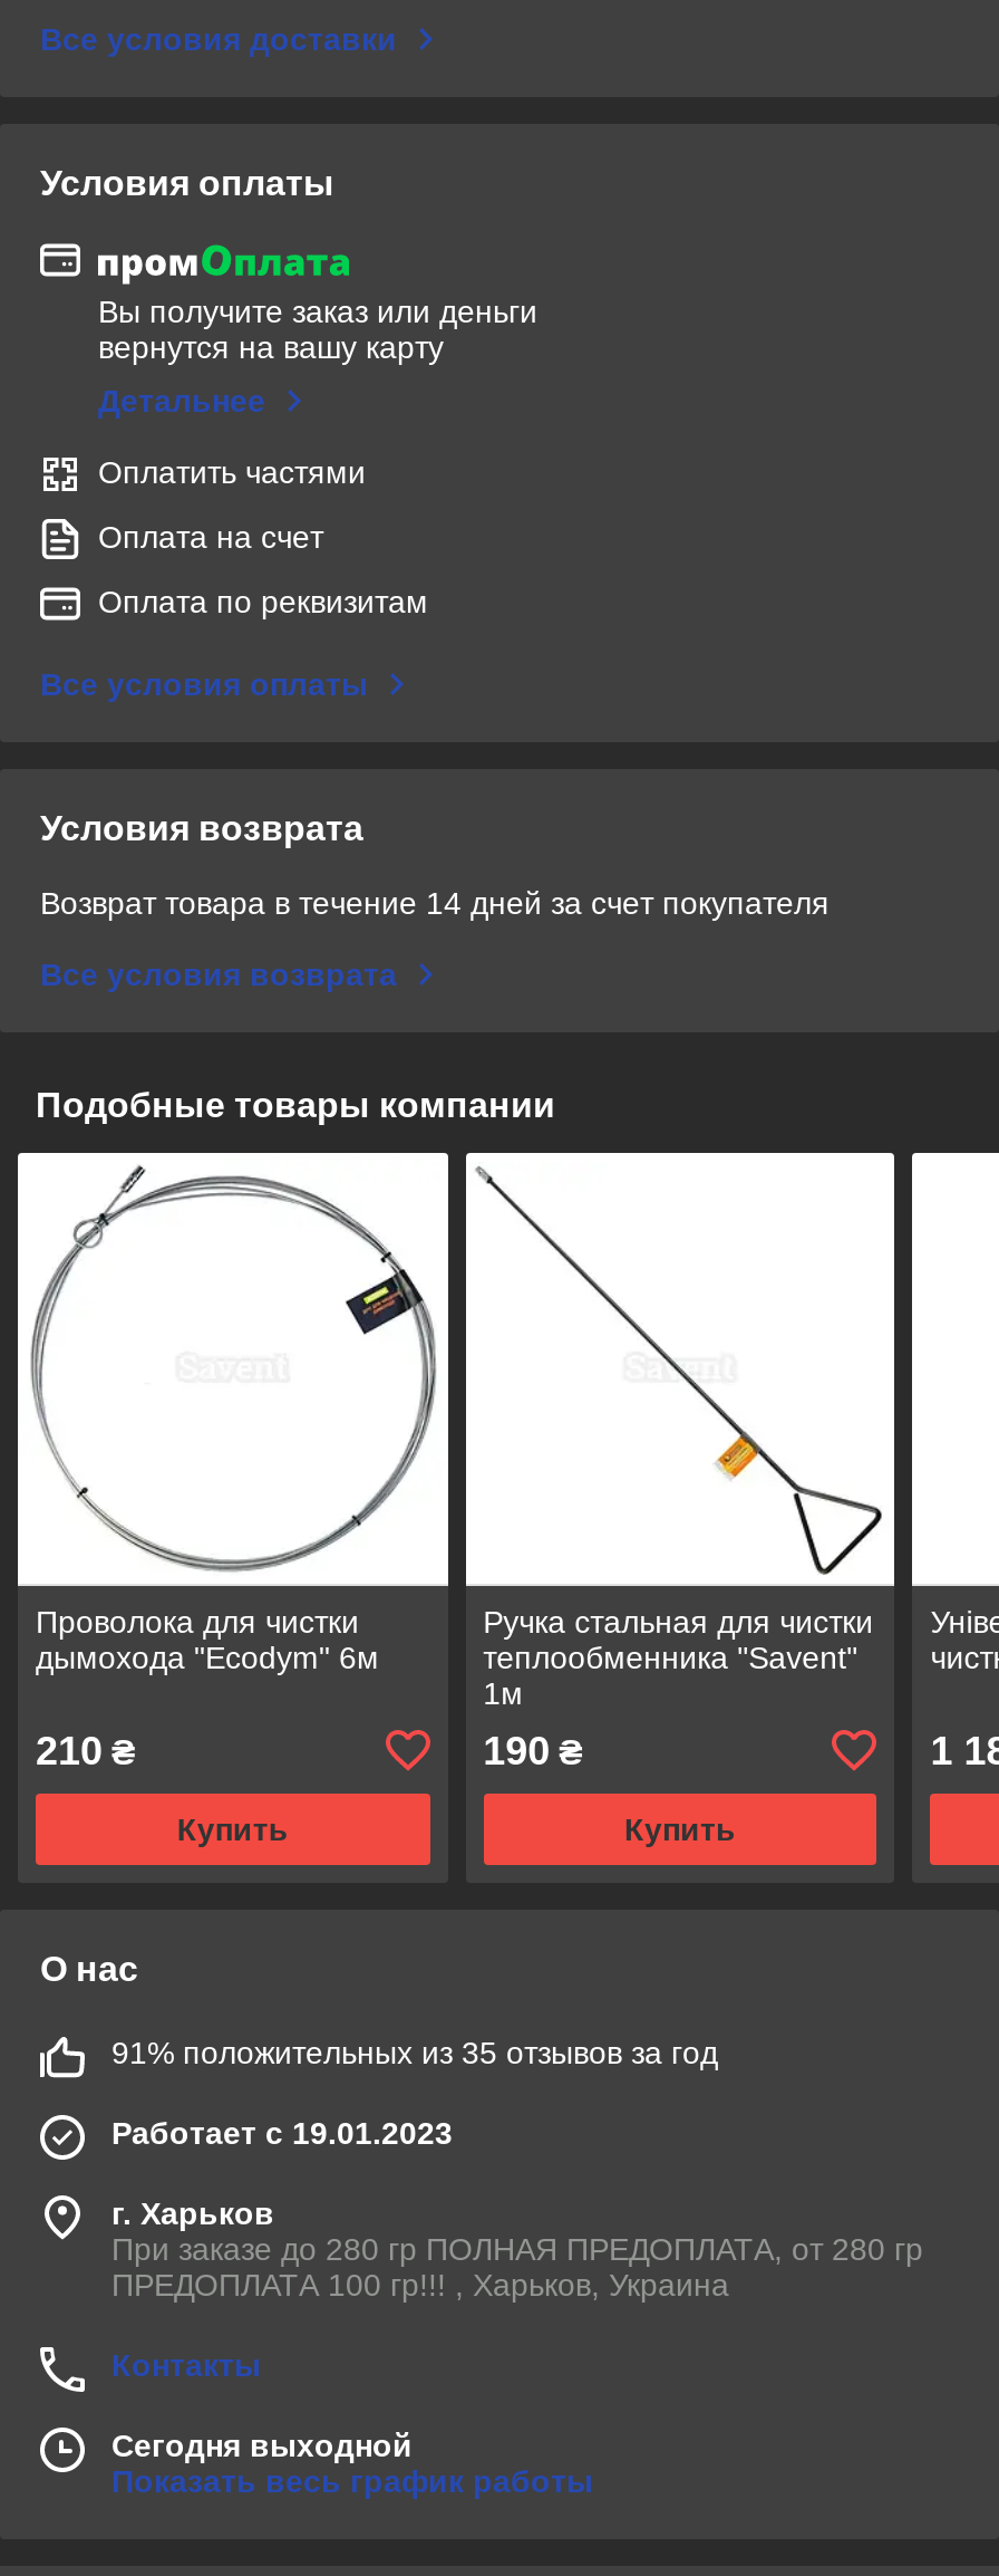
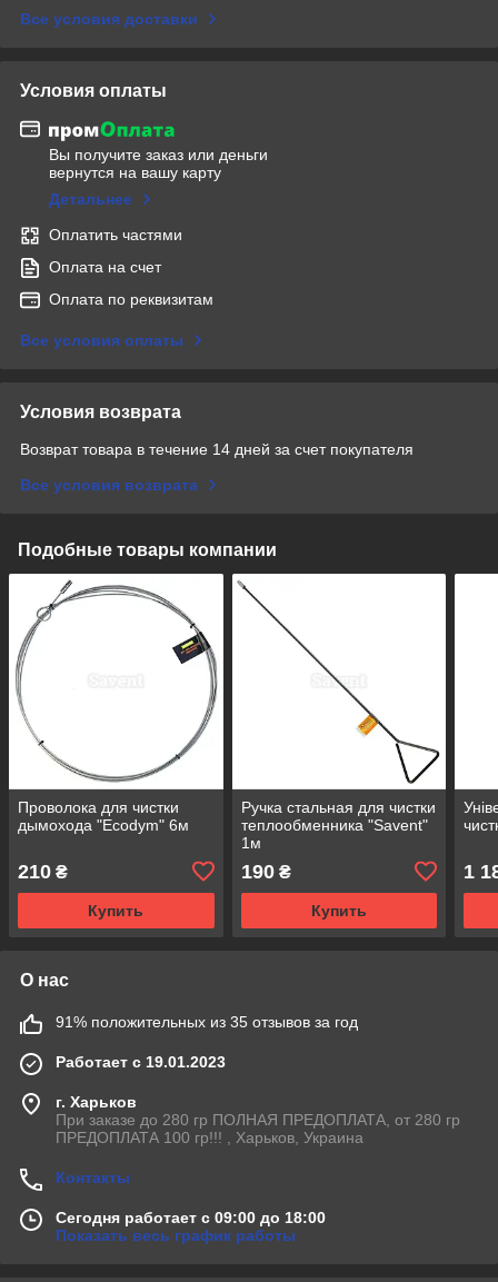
- Сегодня выходной
+ Сегодня работает с 09:00 до 18:00
